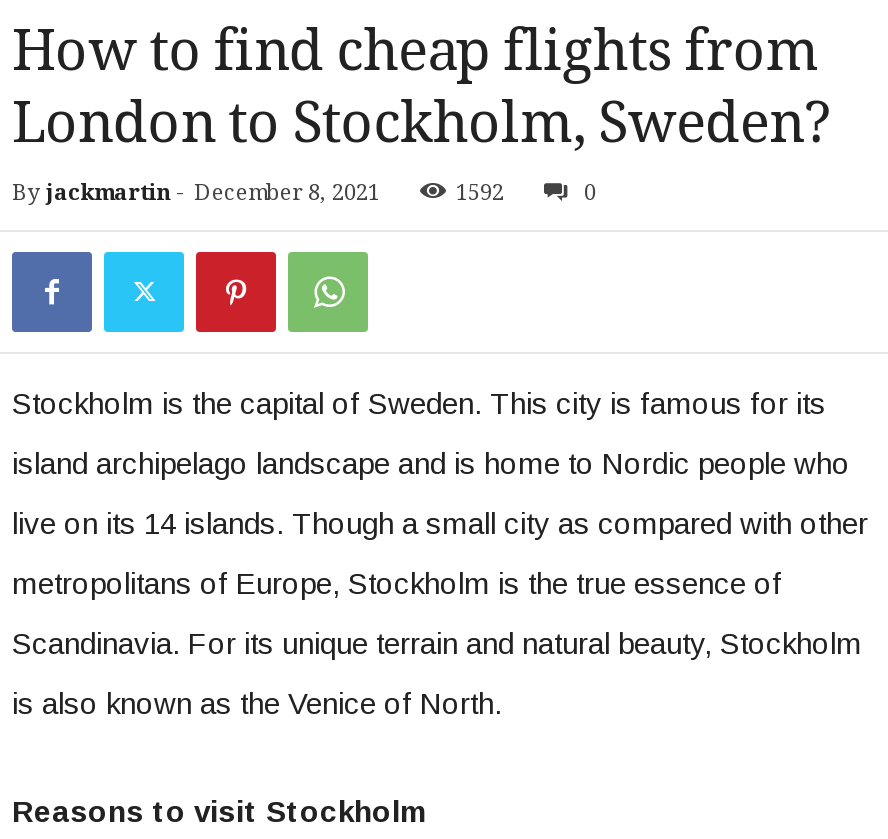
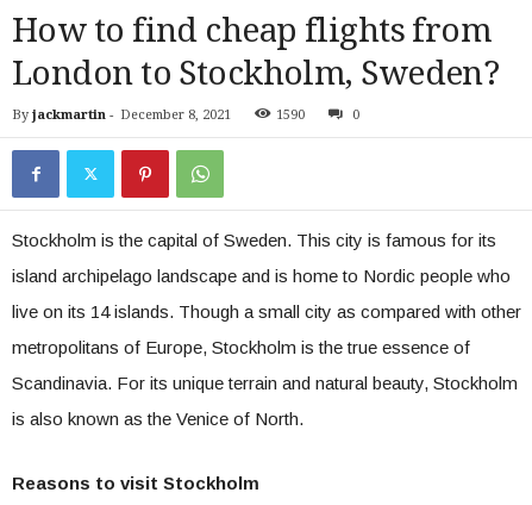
- 1592
+ 1590
